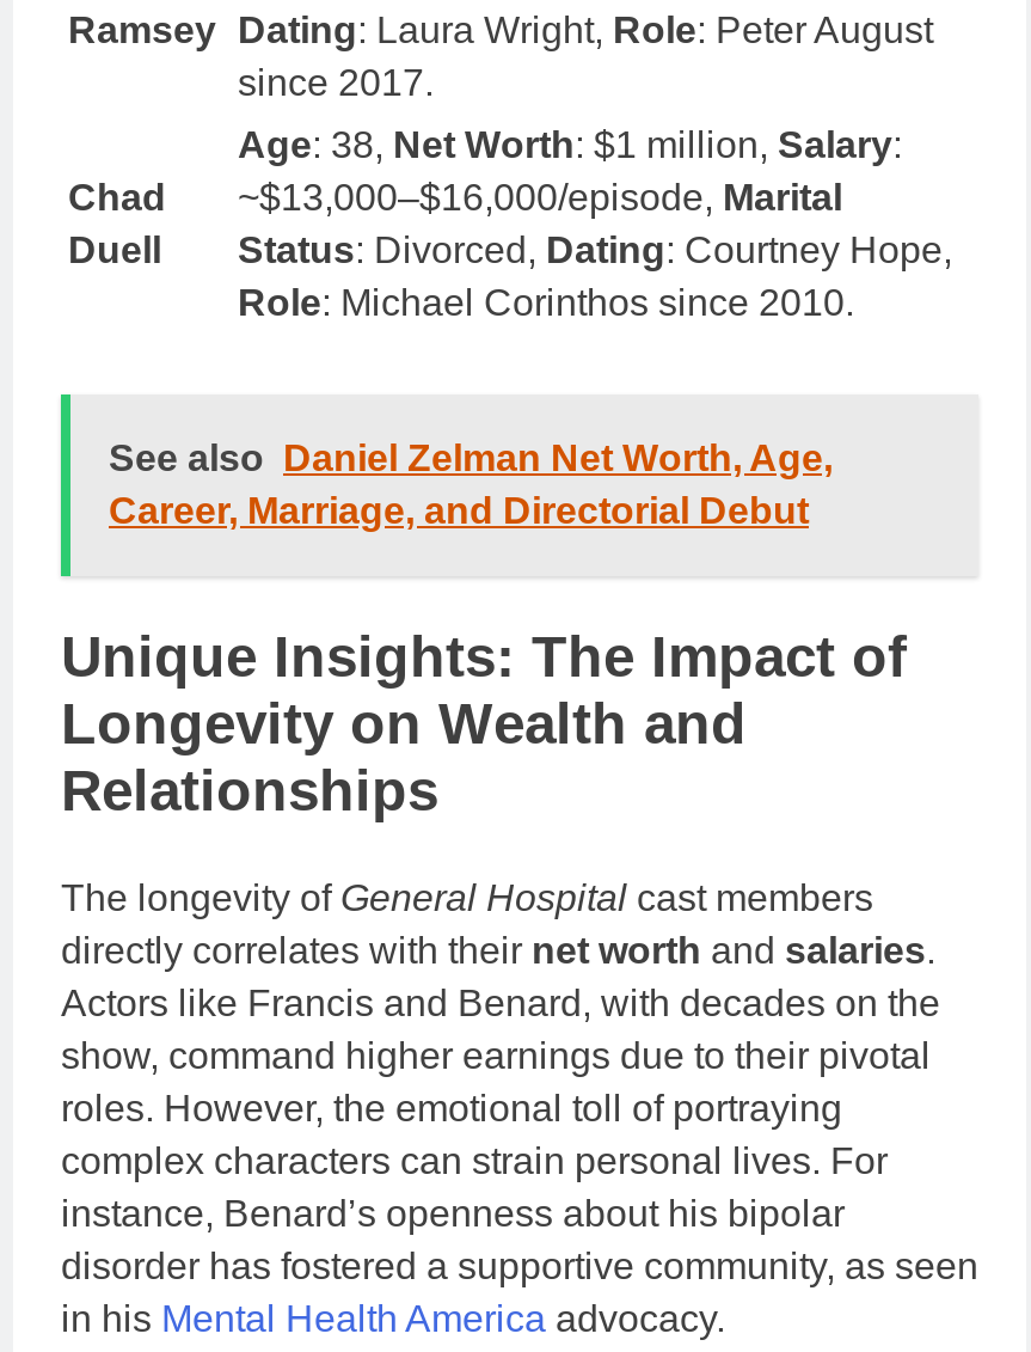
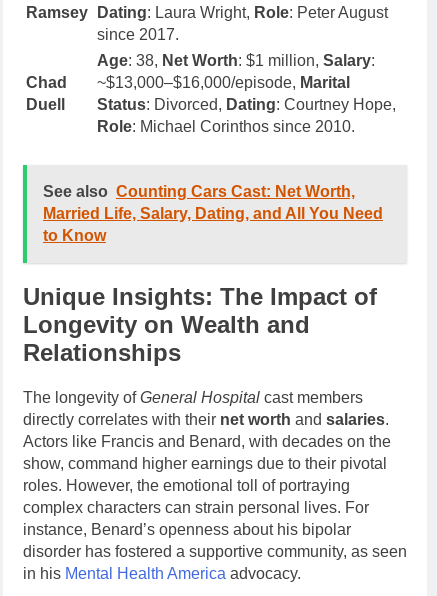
- See also Daniel Zelman Net Worth, Age,
- Career, Marriage, and Directorial Debut
+ See also Counting Cars Cast: Net Worth,
+ Married Life, Salary, Dating, and All You Need
+ to Know
